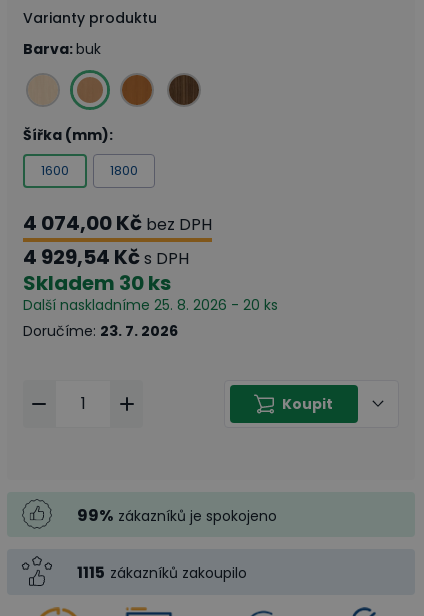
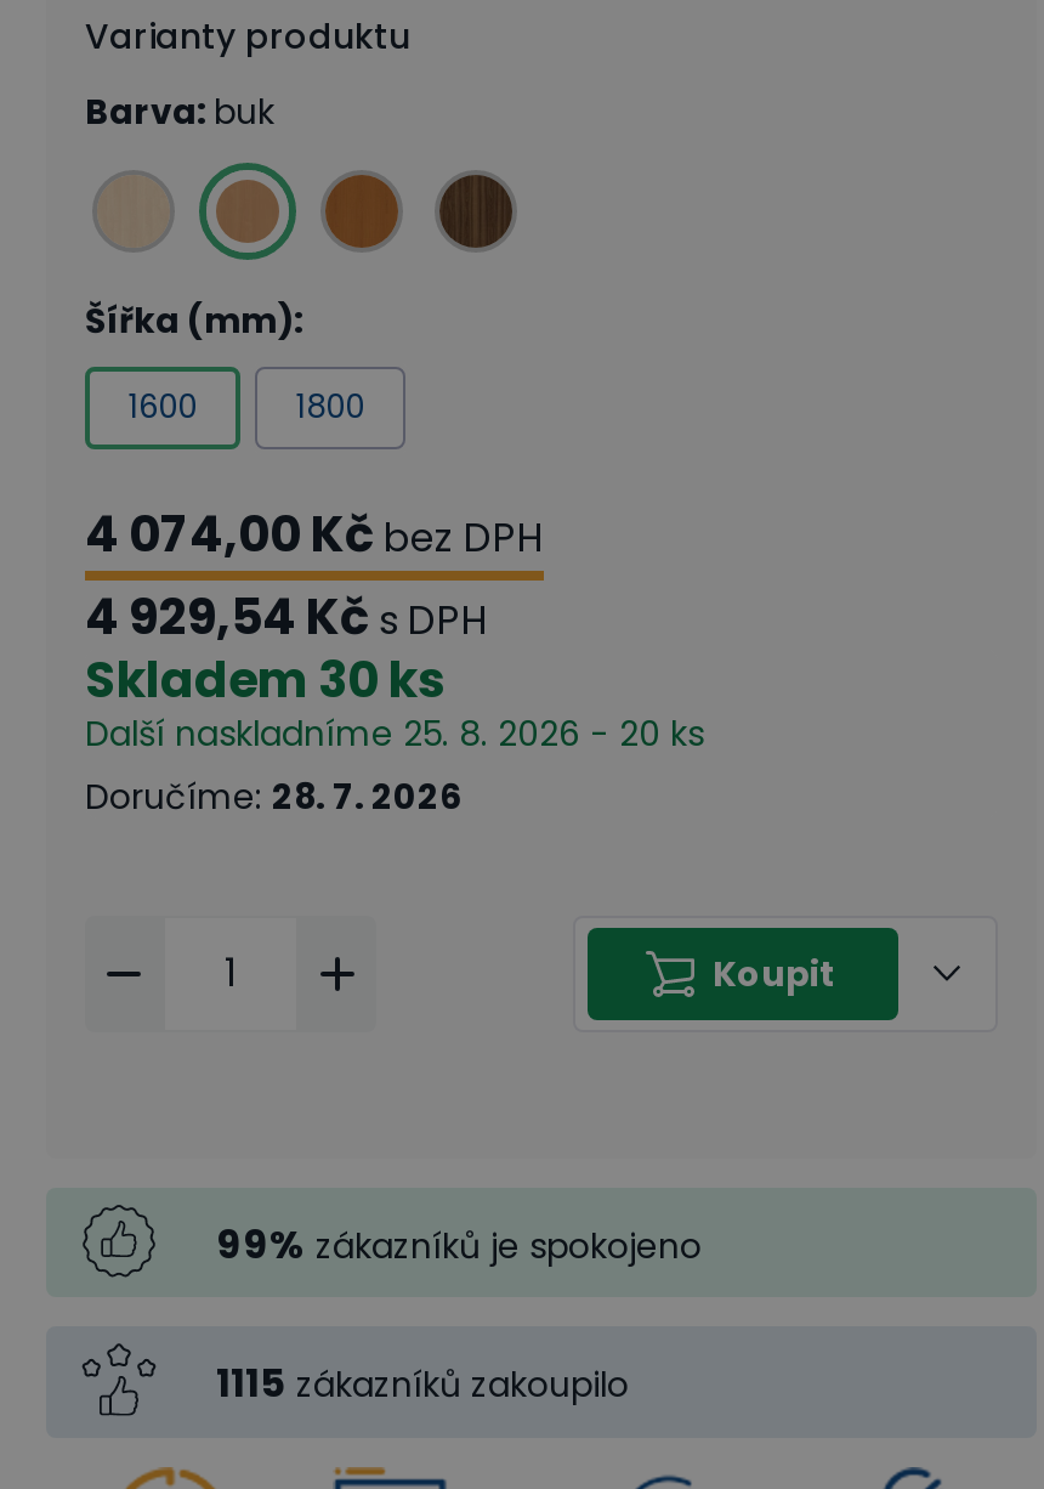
- Doručíme: 23. 7. 2026
+ Doručíme: 28. 7. 2026
